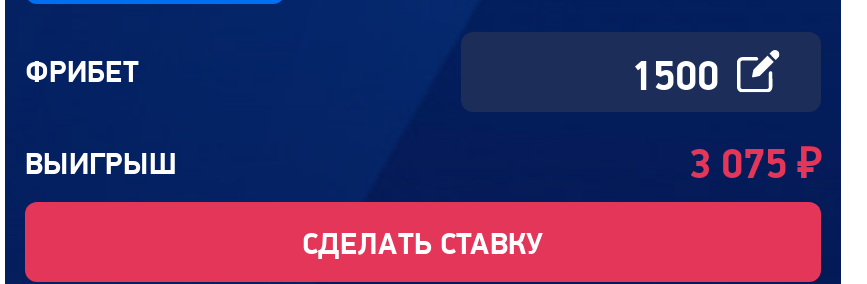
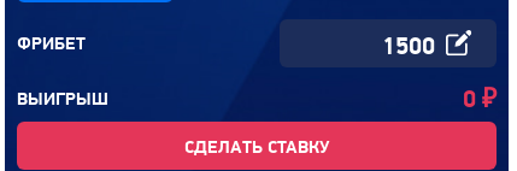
- 3 075 ₽
+ 0 ₽
